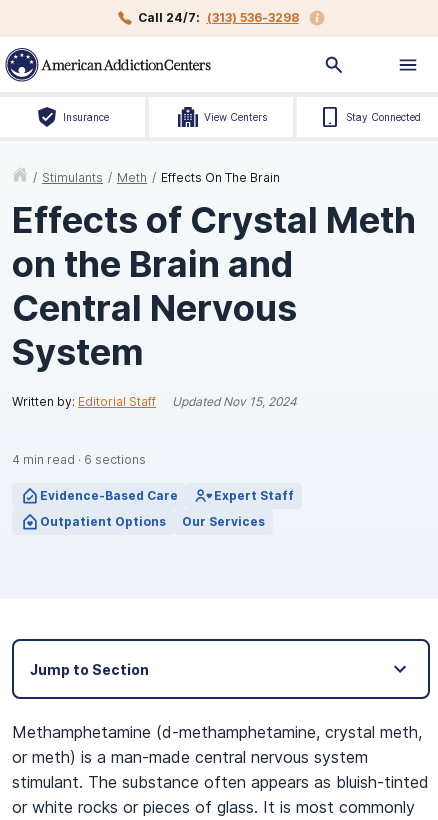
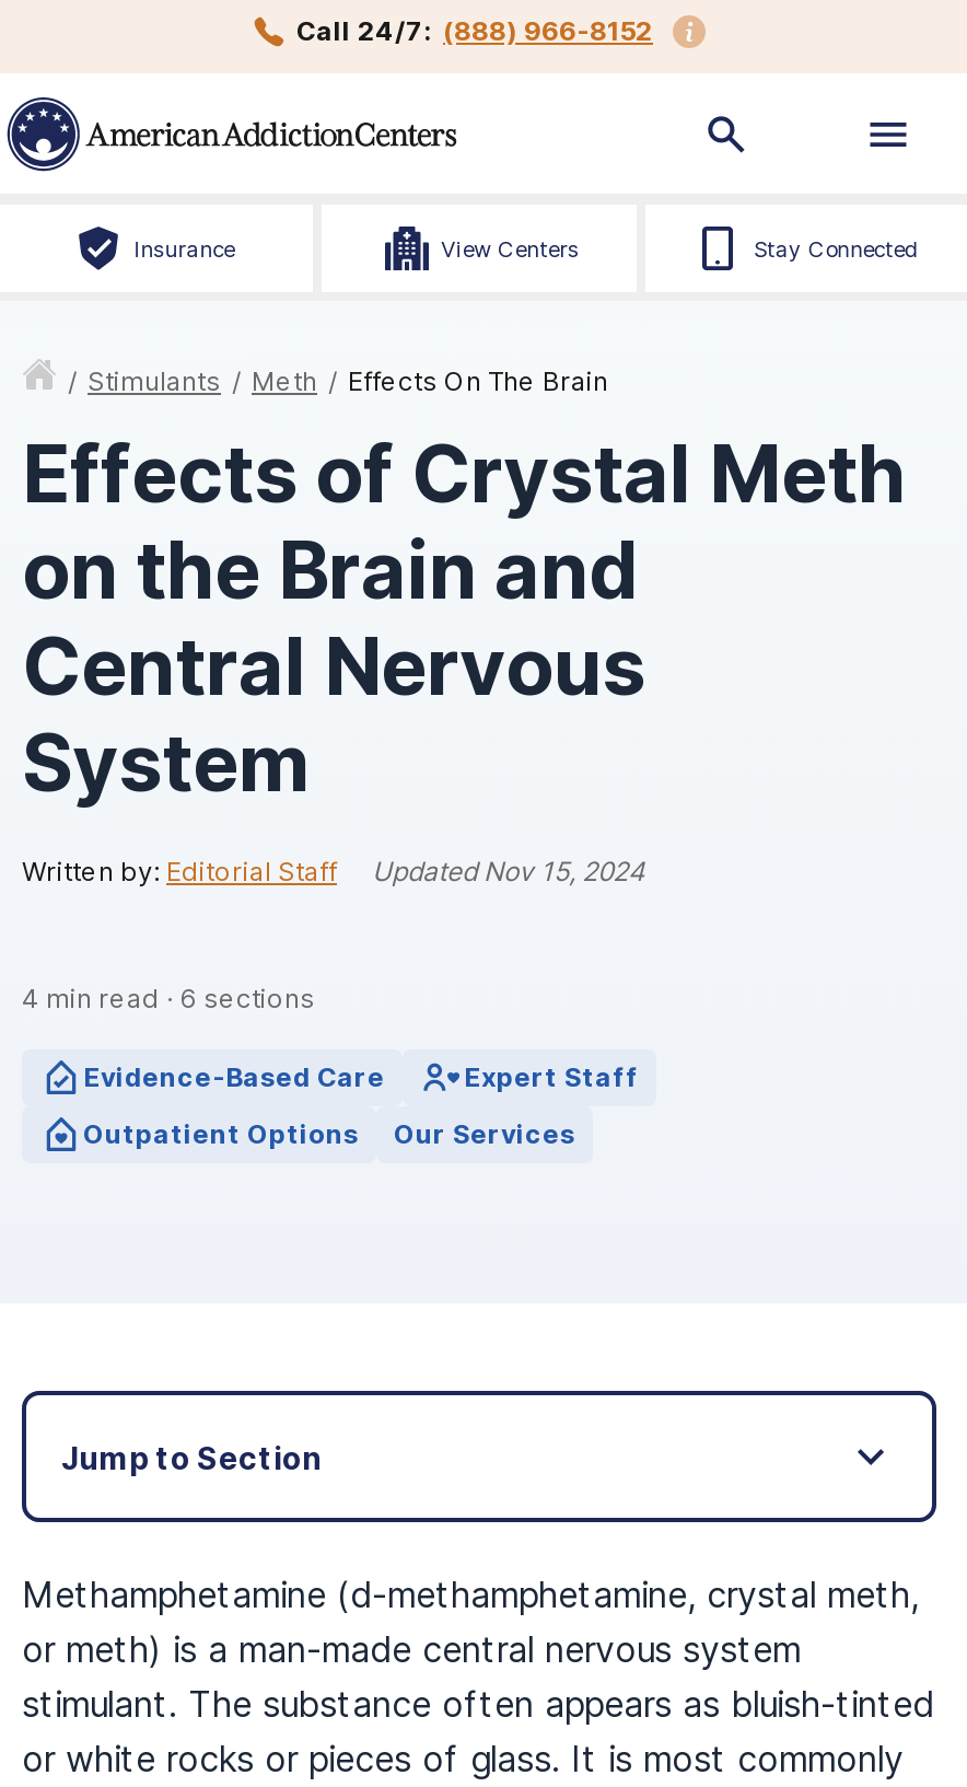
- Call 24/7: (313) 536-3298
+ Call 24/7: (888) 966-8152
